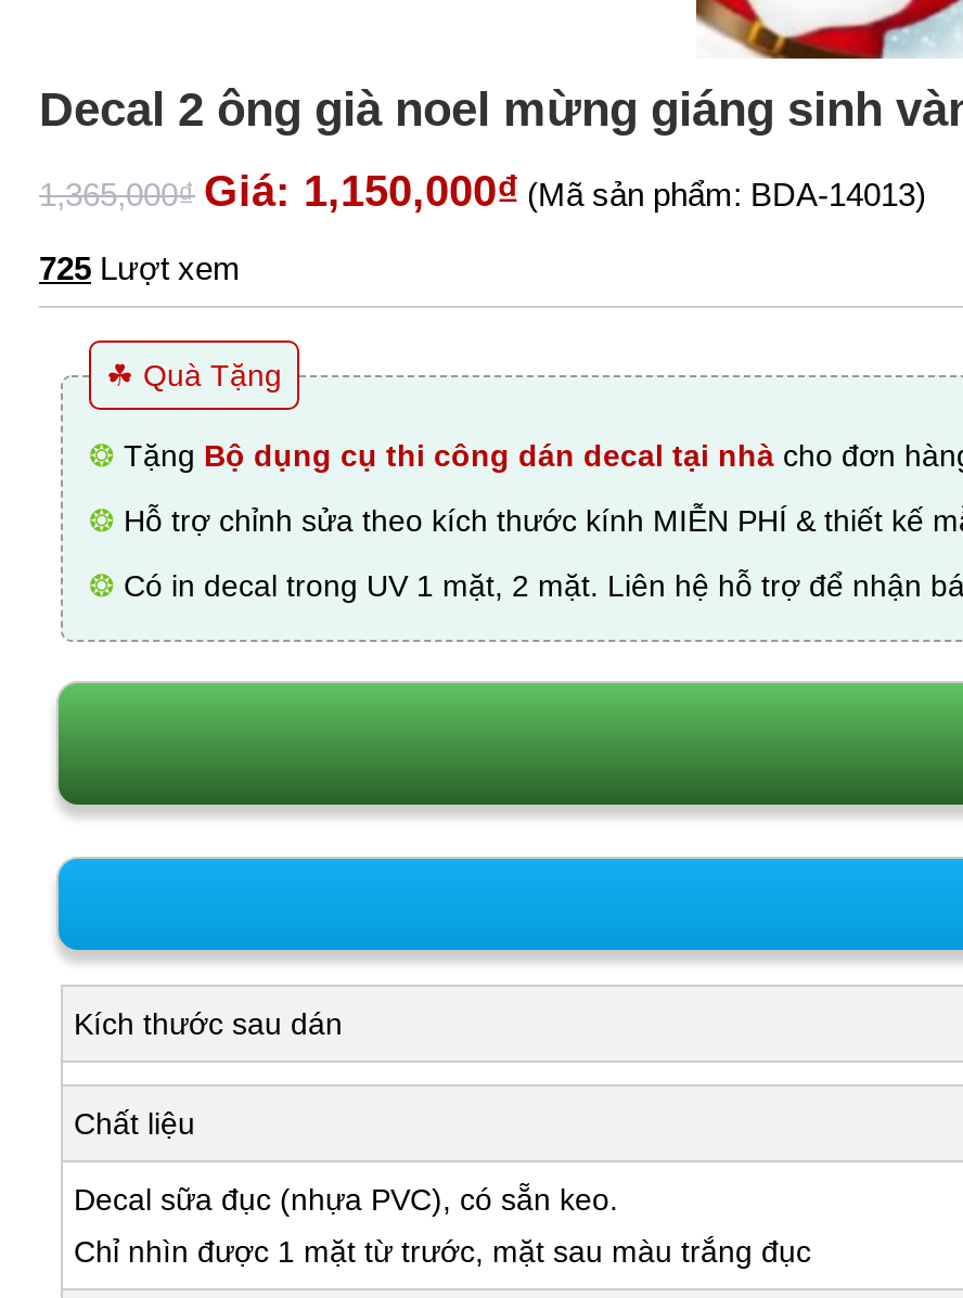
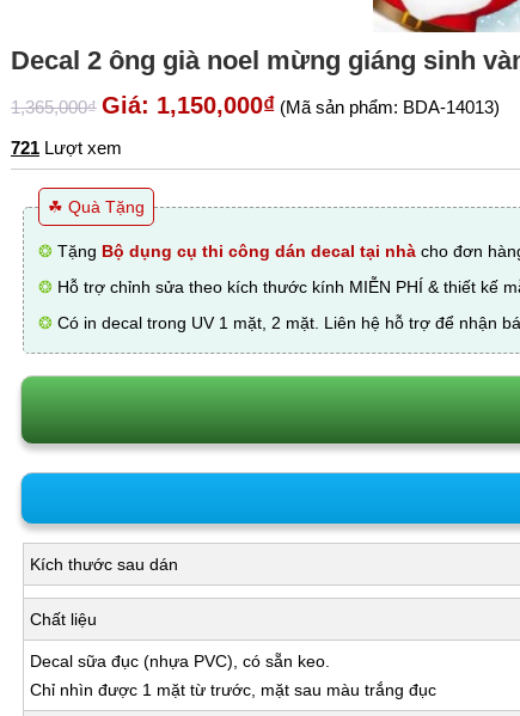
- 725 Lượt xem
+ 721 Lượt xem
